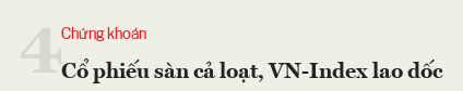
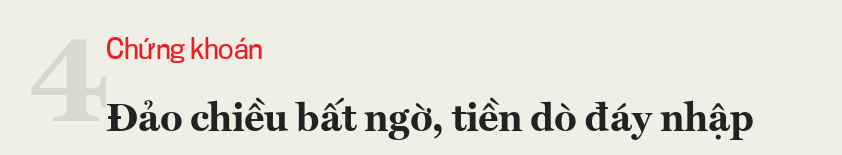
- Cổ phiếu sàn cả loạt, VN-Index lao dốc
+ Đảo chiều bất ngờ, tiền dò đáy nhập
